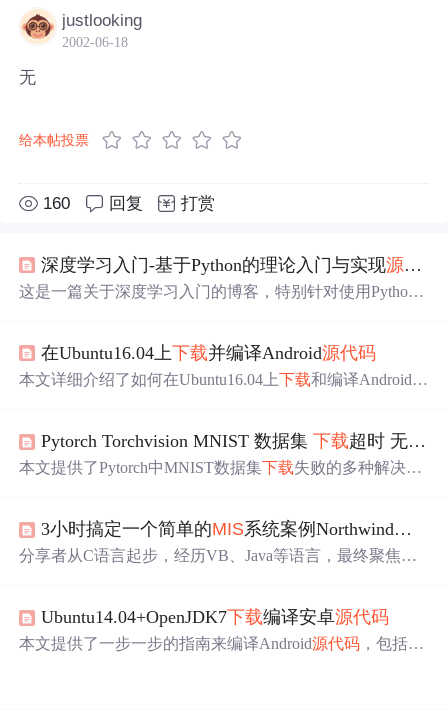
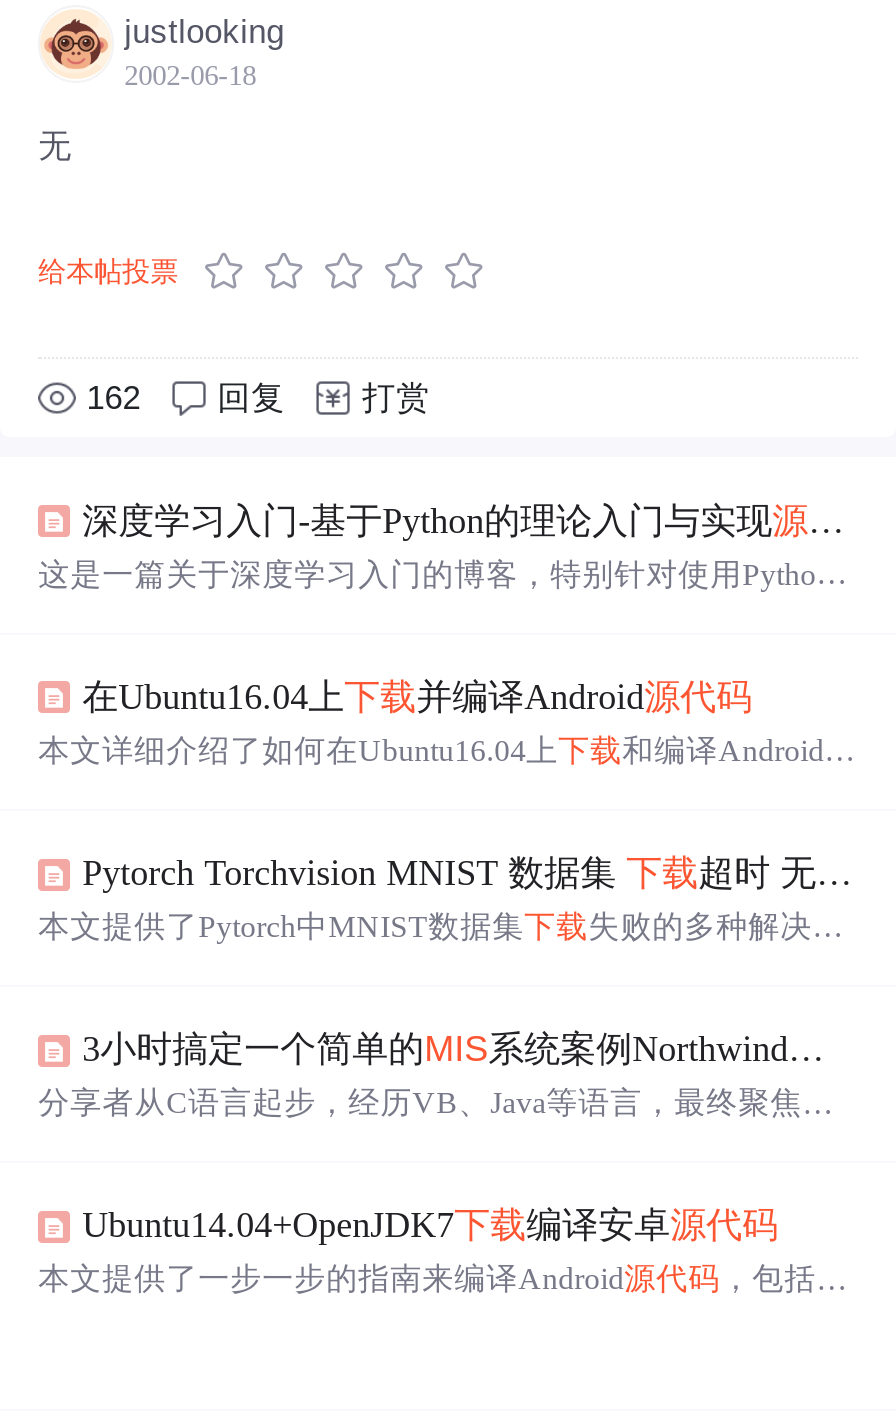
- 160
+ 162
